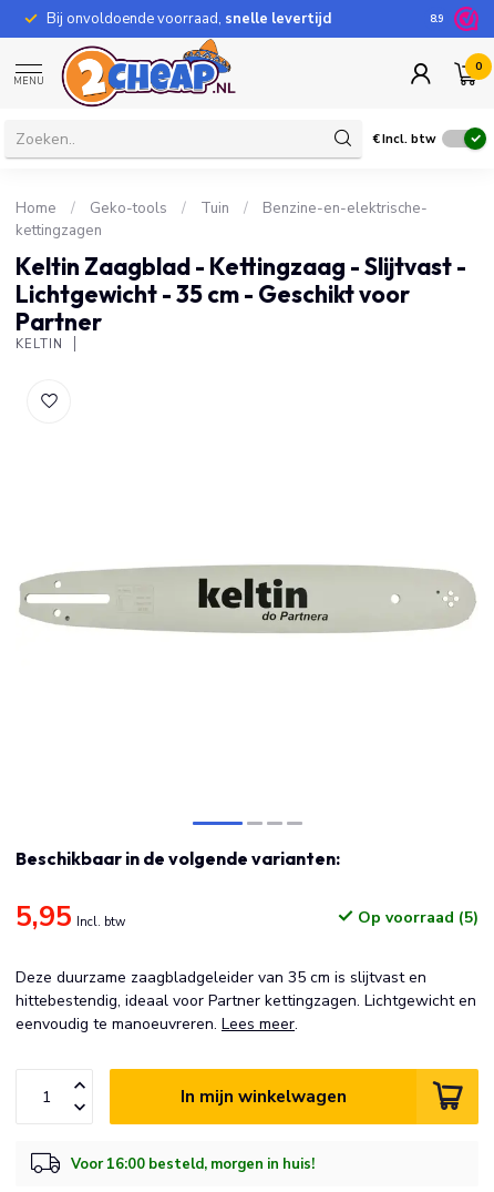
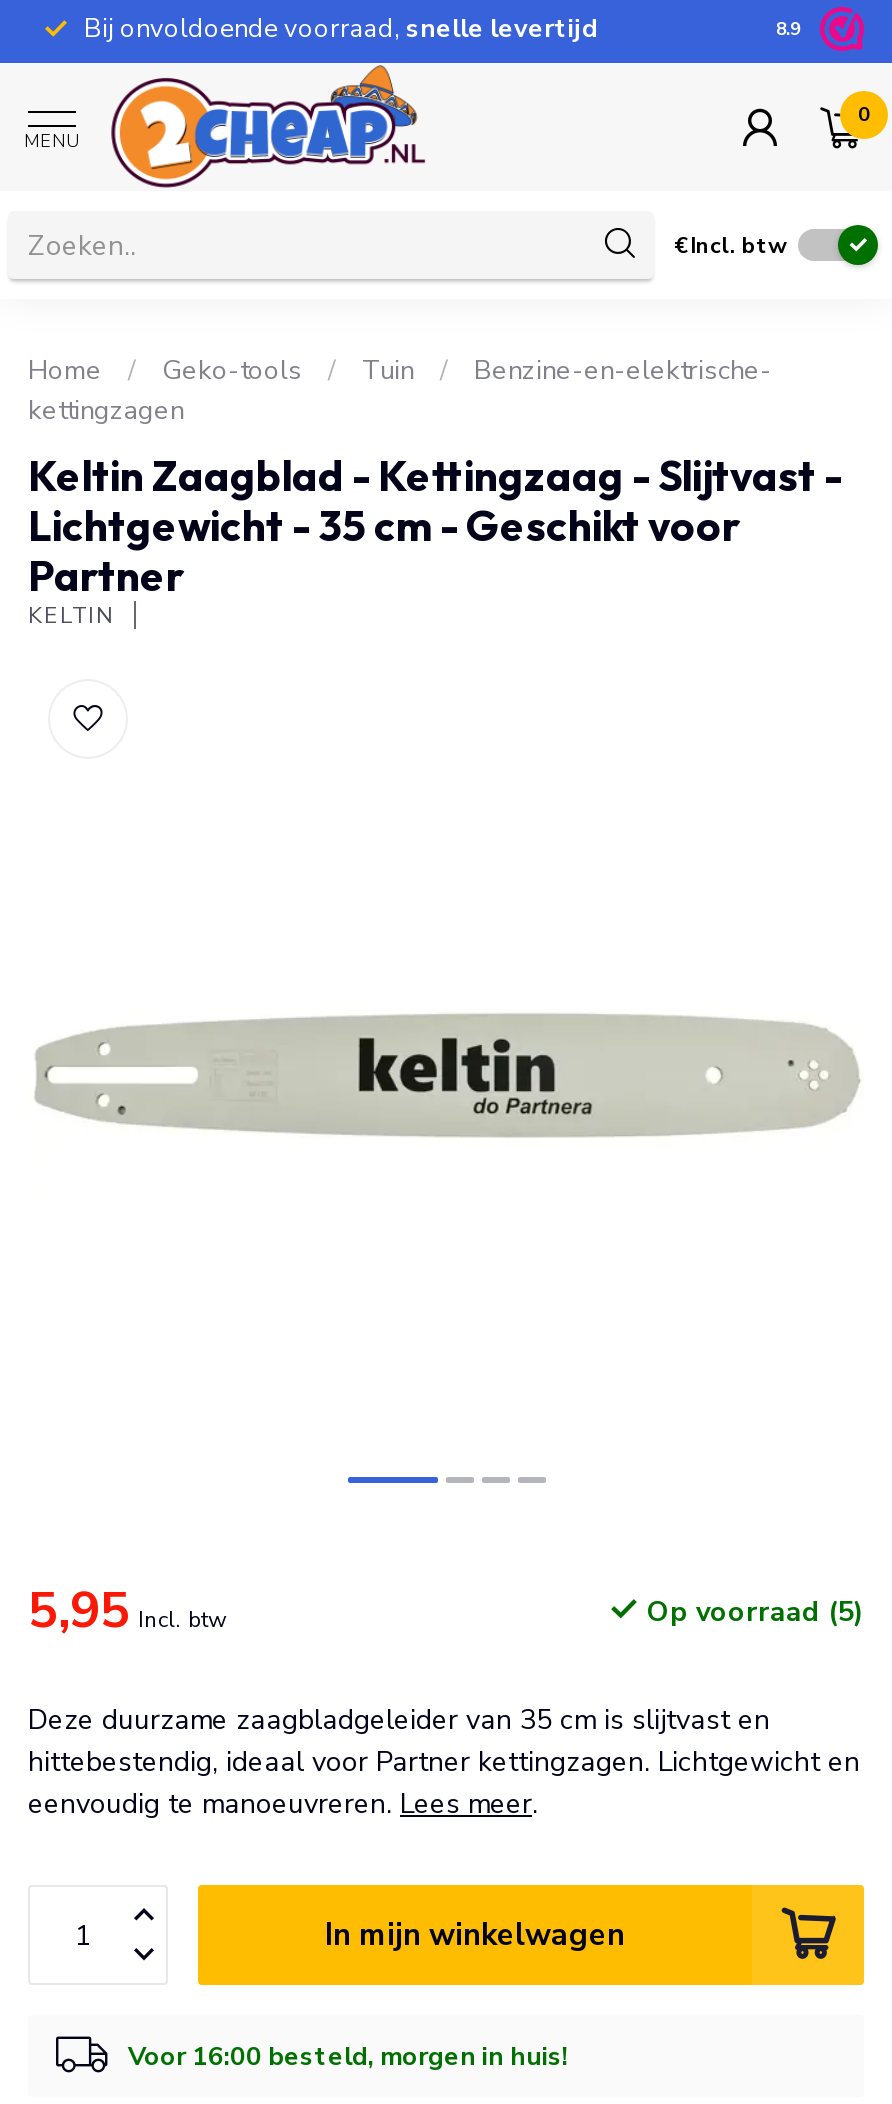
- Beschikbaar in de volgende varianten:
